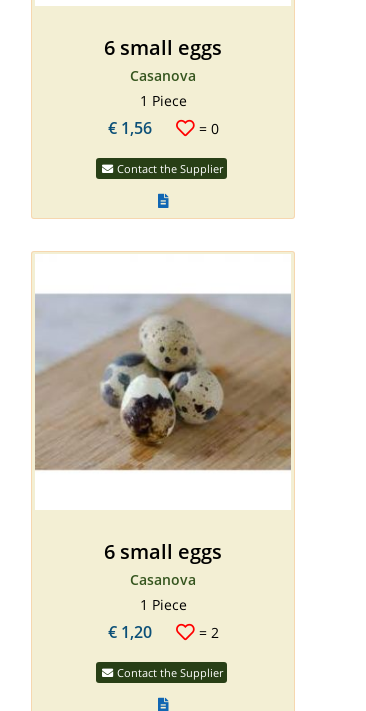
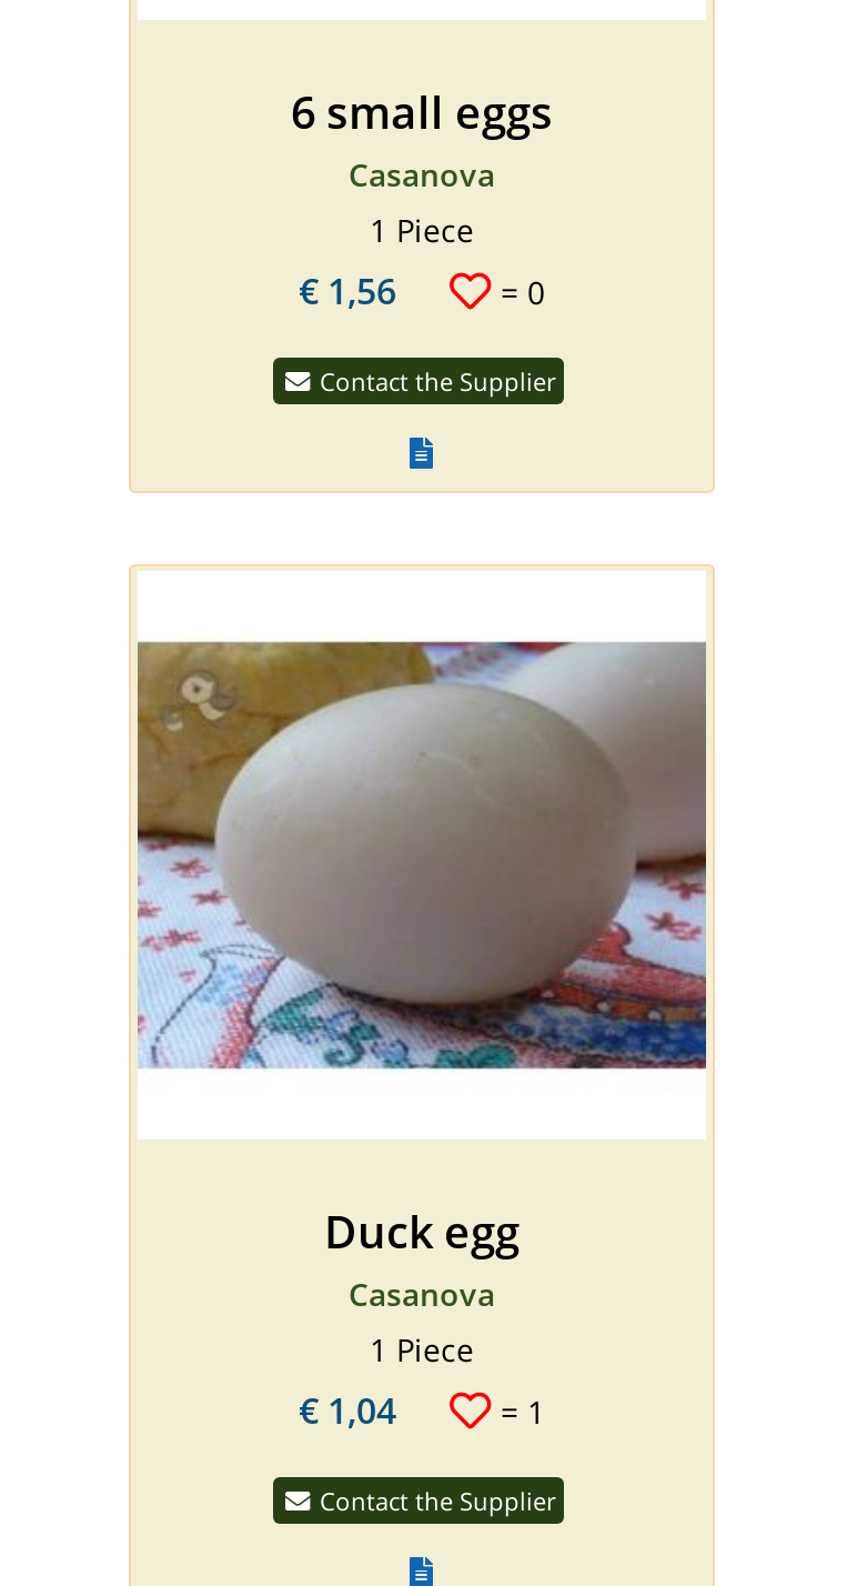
- [image]
+ [image]

- 6 small eggs
+ Duck egg

- € 1,20
+ € 1,04

- = 2
+ = 1
